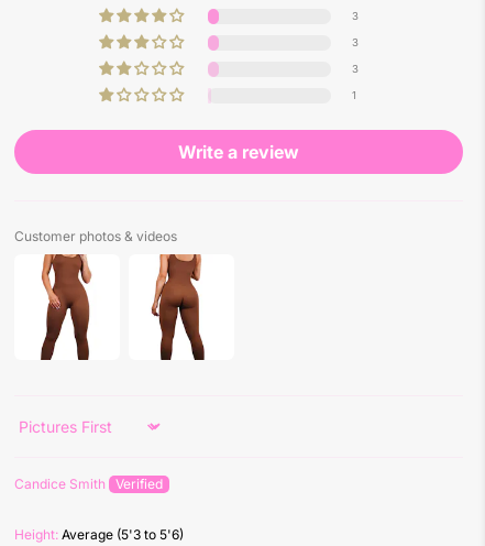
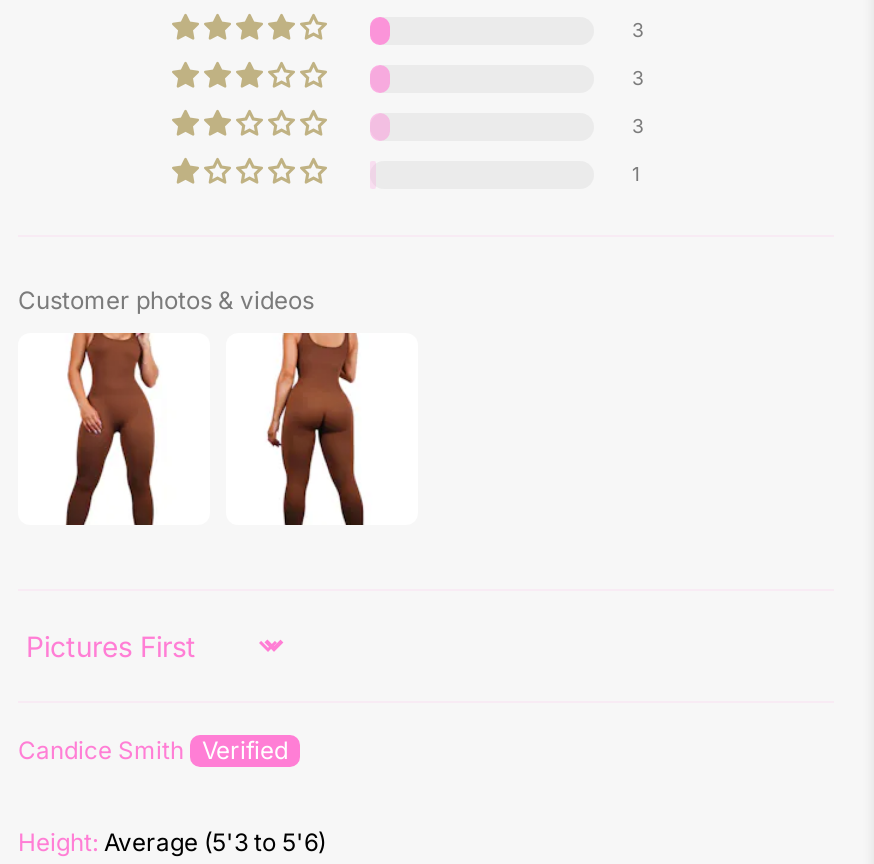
- Write a review
